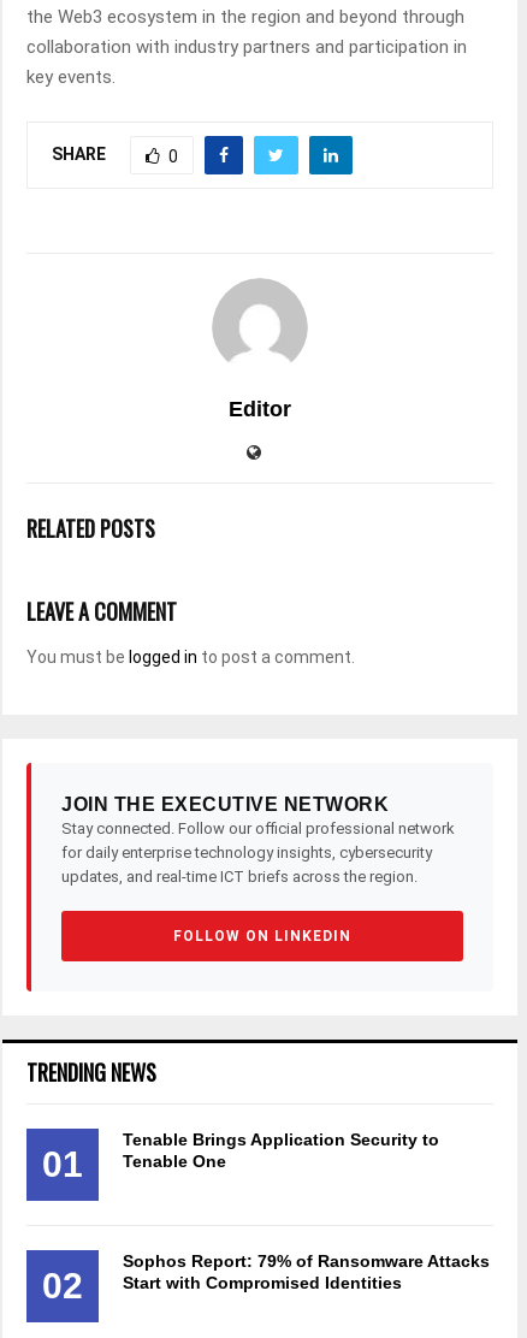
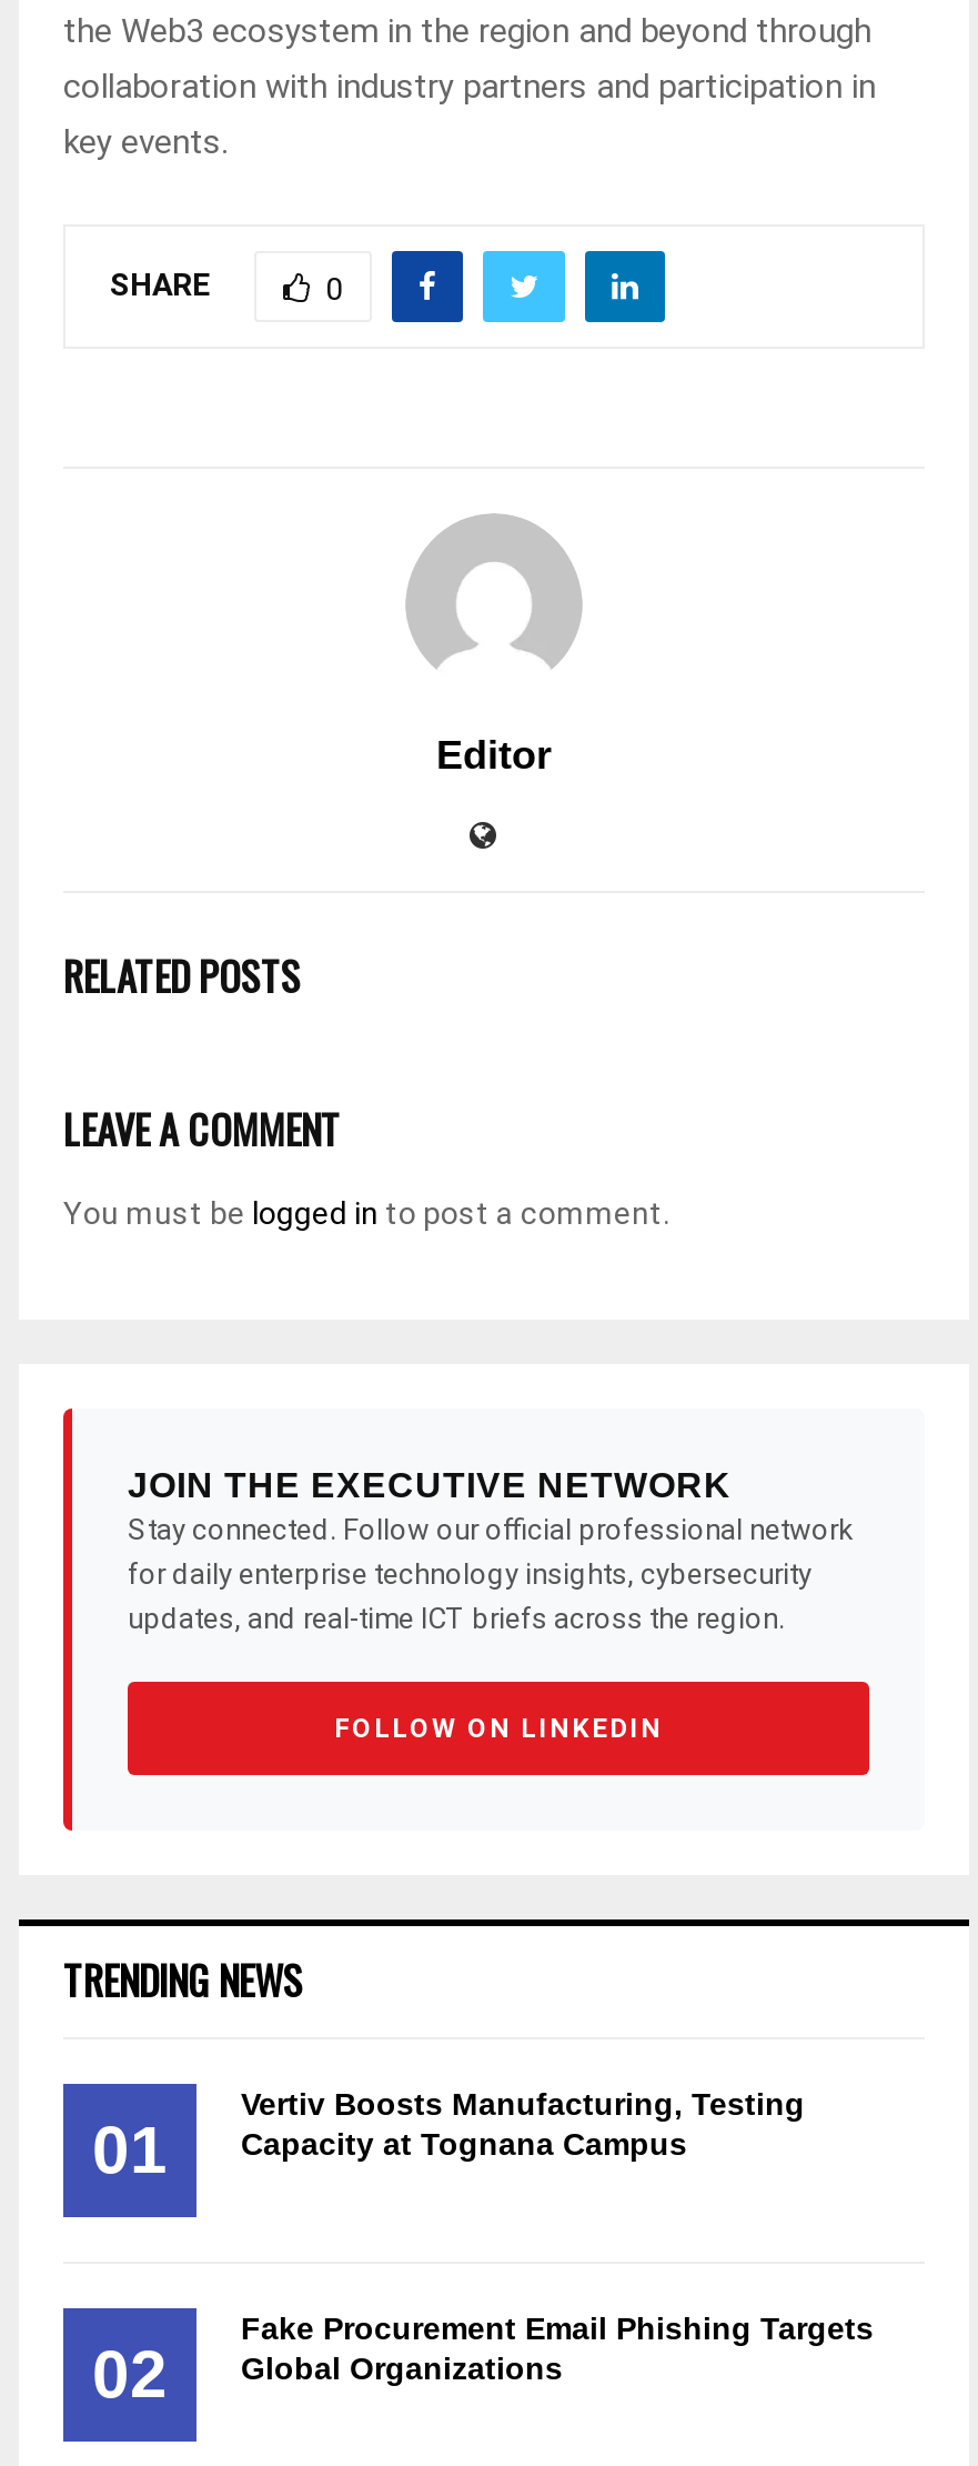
- Tenable Brings Application Security to
- Tenable One
+ Vertiv Boosts Manufacturing, Testing
+ Capacity at Tognana Campus

- Sophos Report: 79% of Ransomware Attacks
- Start with Compromised Identities
+ Fake Procurement Email Phishing Targets
+ Global Organizations
